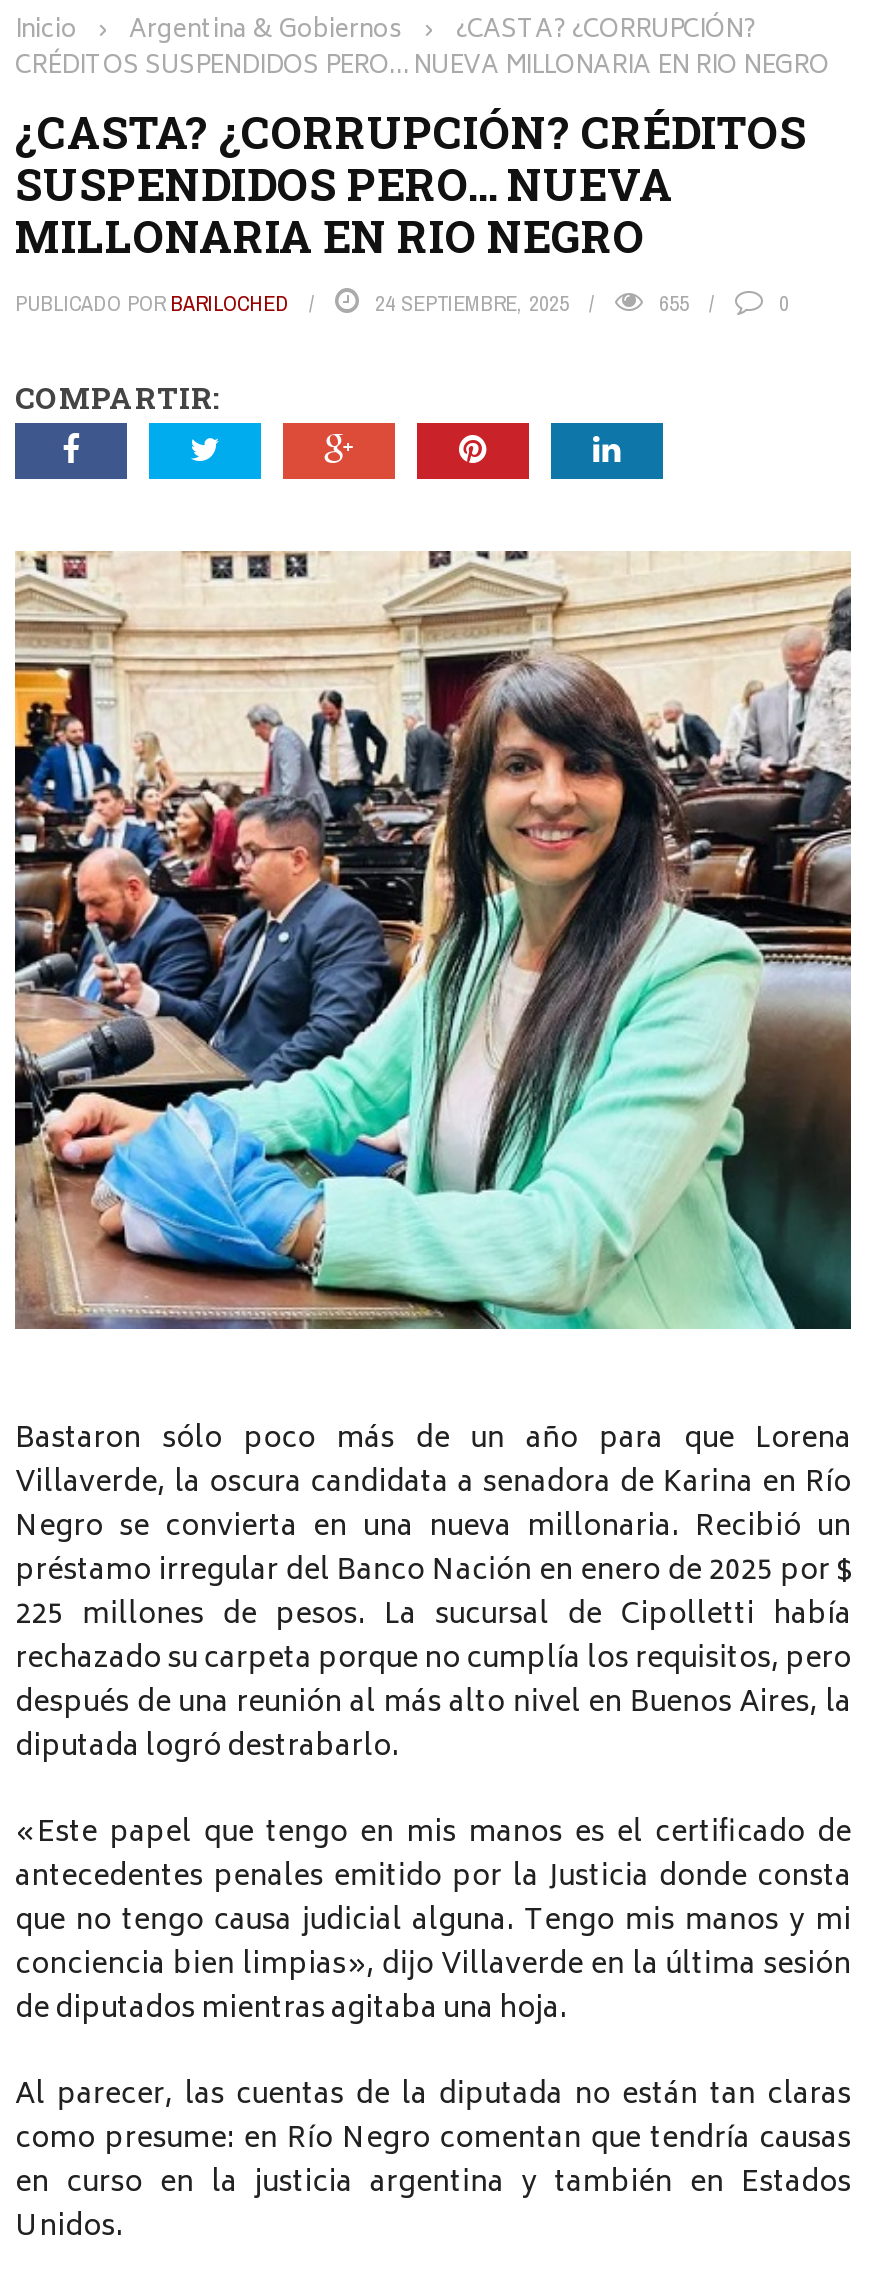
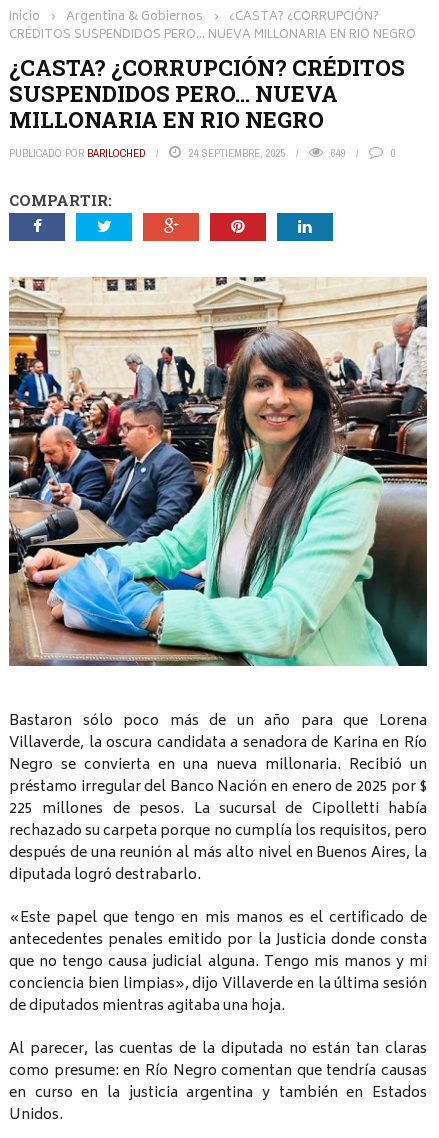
- 655
+ 649
